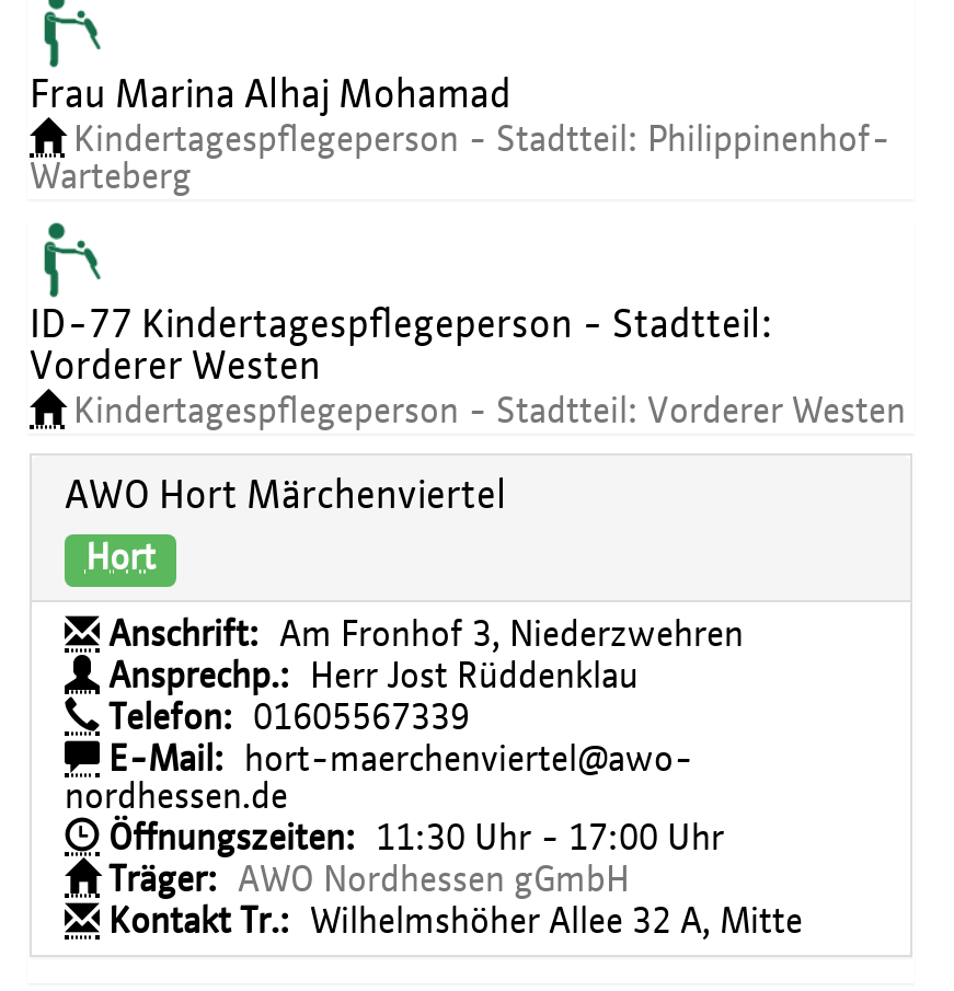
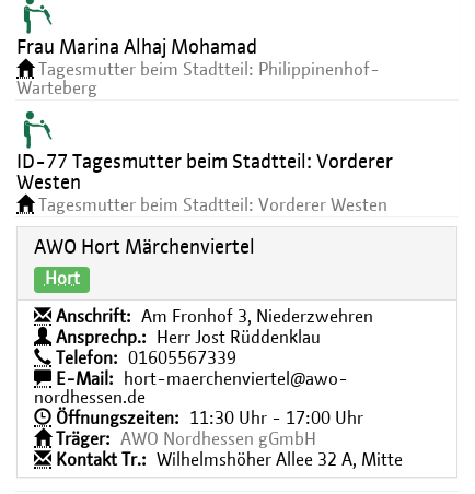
- Kindertagespflegeperson - Stadtteil: Philippinenhof-
+ Tagesmutter beim Stadtteil: Philippinenhof-

- ID-77 Kindertagespflegeperson - Stadtteil:
- Vorderer Westen
- Kindertagespflegeperson - Stadtteil: Vorderer Westen
+ ID-77 Tagesmutter beim Stadtteil: Vorderer
+ Westen
+ Tagesmutter beim Stadtteil: Vorderer Westen
